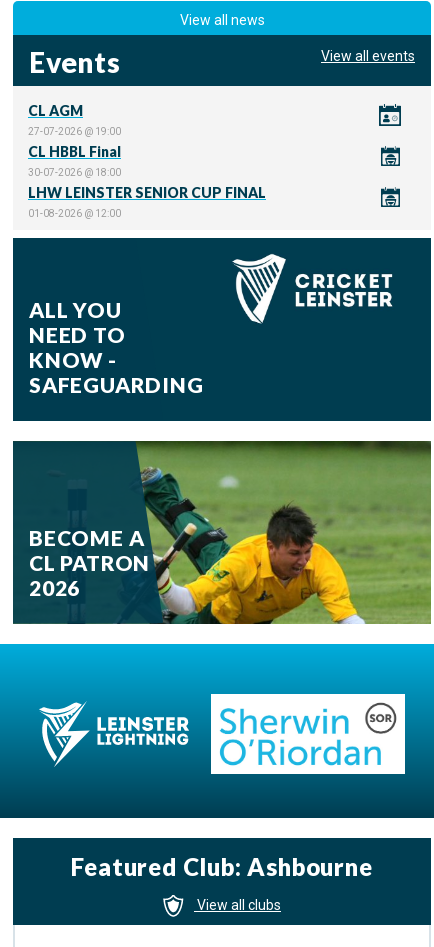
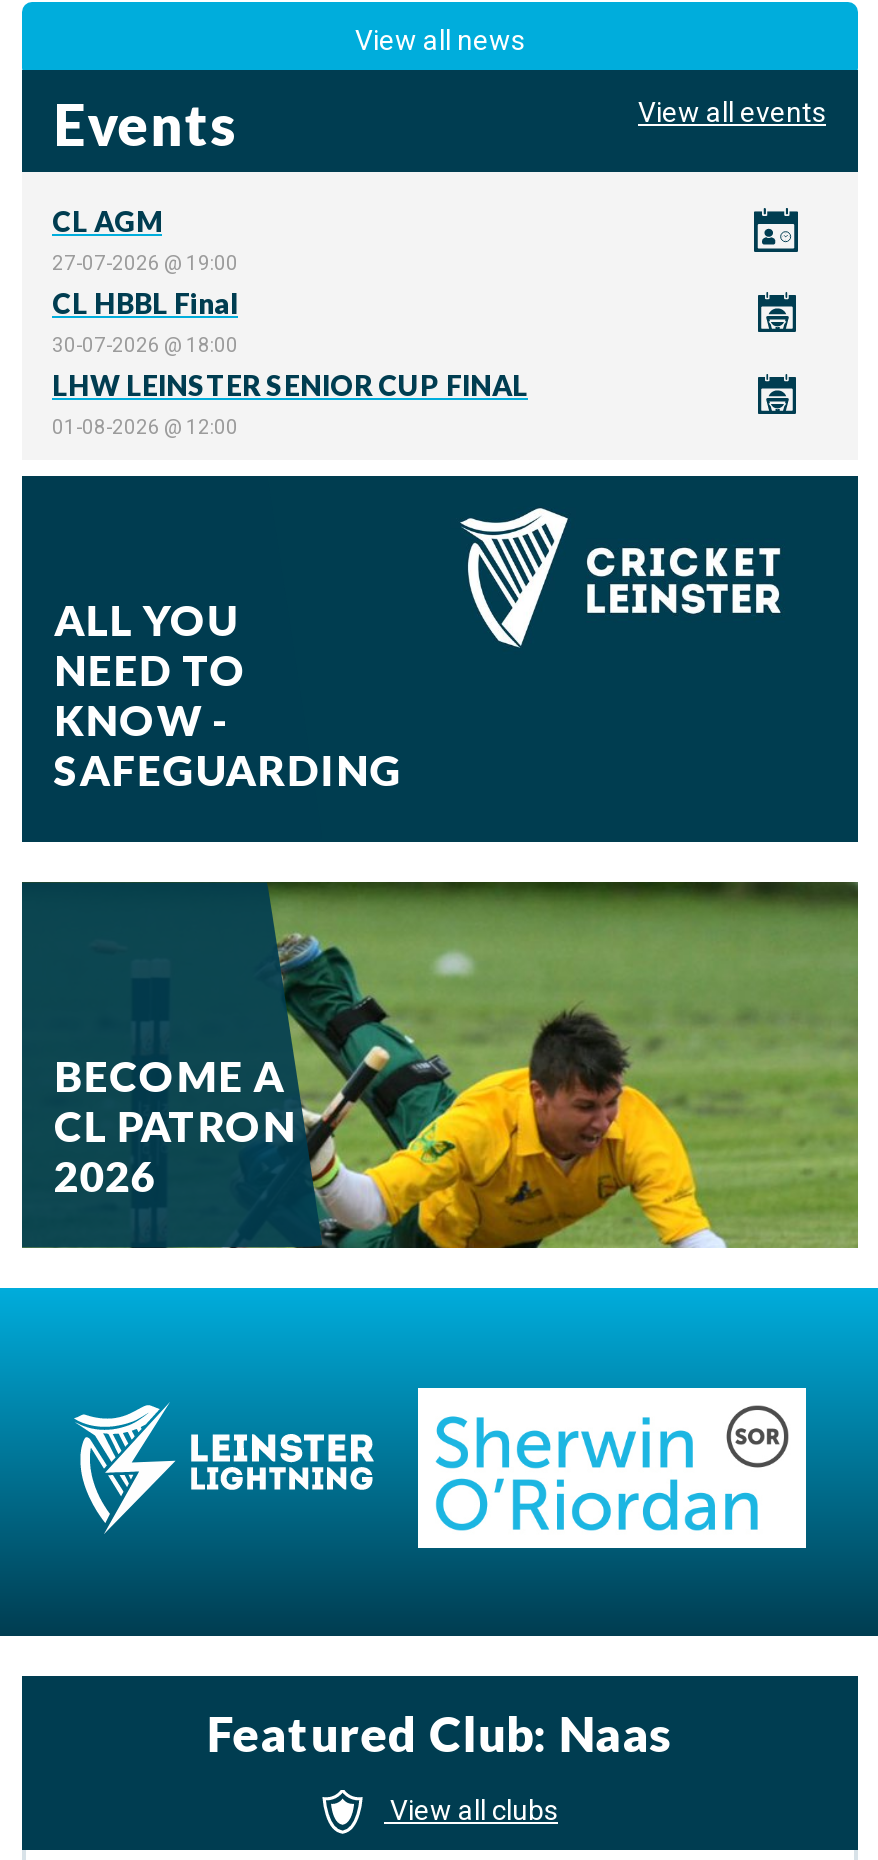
- Featured Club: Ashbourne
+ Featured Club: Naas
